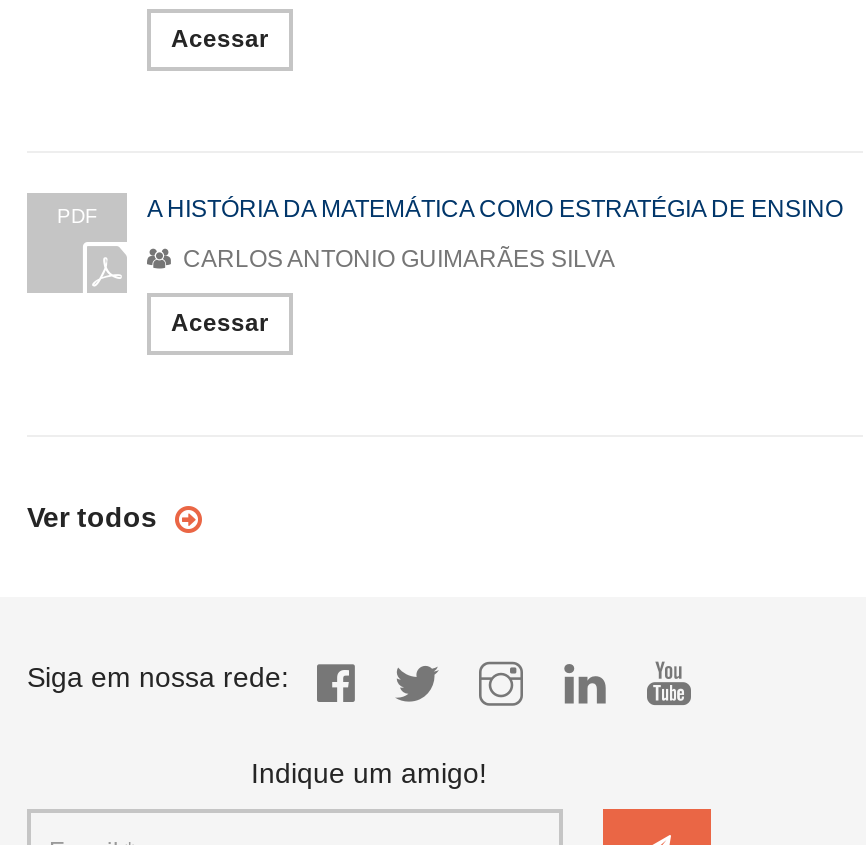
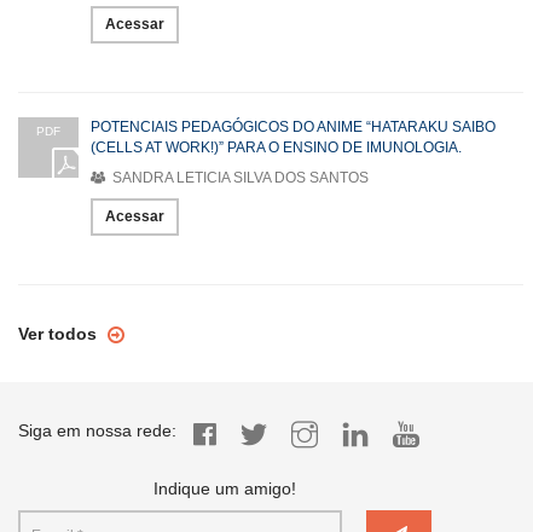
- A HISTÓRIA DA MATEMÁTICA COMO ESTRATÉGIA DE ENSINO
+ POTENCIAIS PEDAGÓGICOS DO ANIME “HATARAKU SAIBO
+ (CELLS AT WORK!)” PARA O ENSINO DE IMUNOLOGIA.

- CARLOS ANTONIO GUIMARÃES SILVA
+ SANDRA LETICIA SILVA DOS SANTOS
